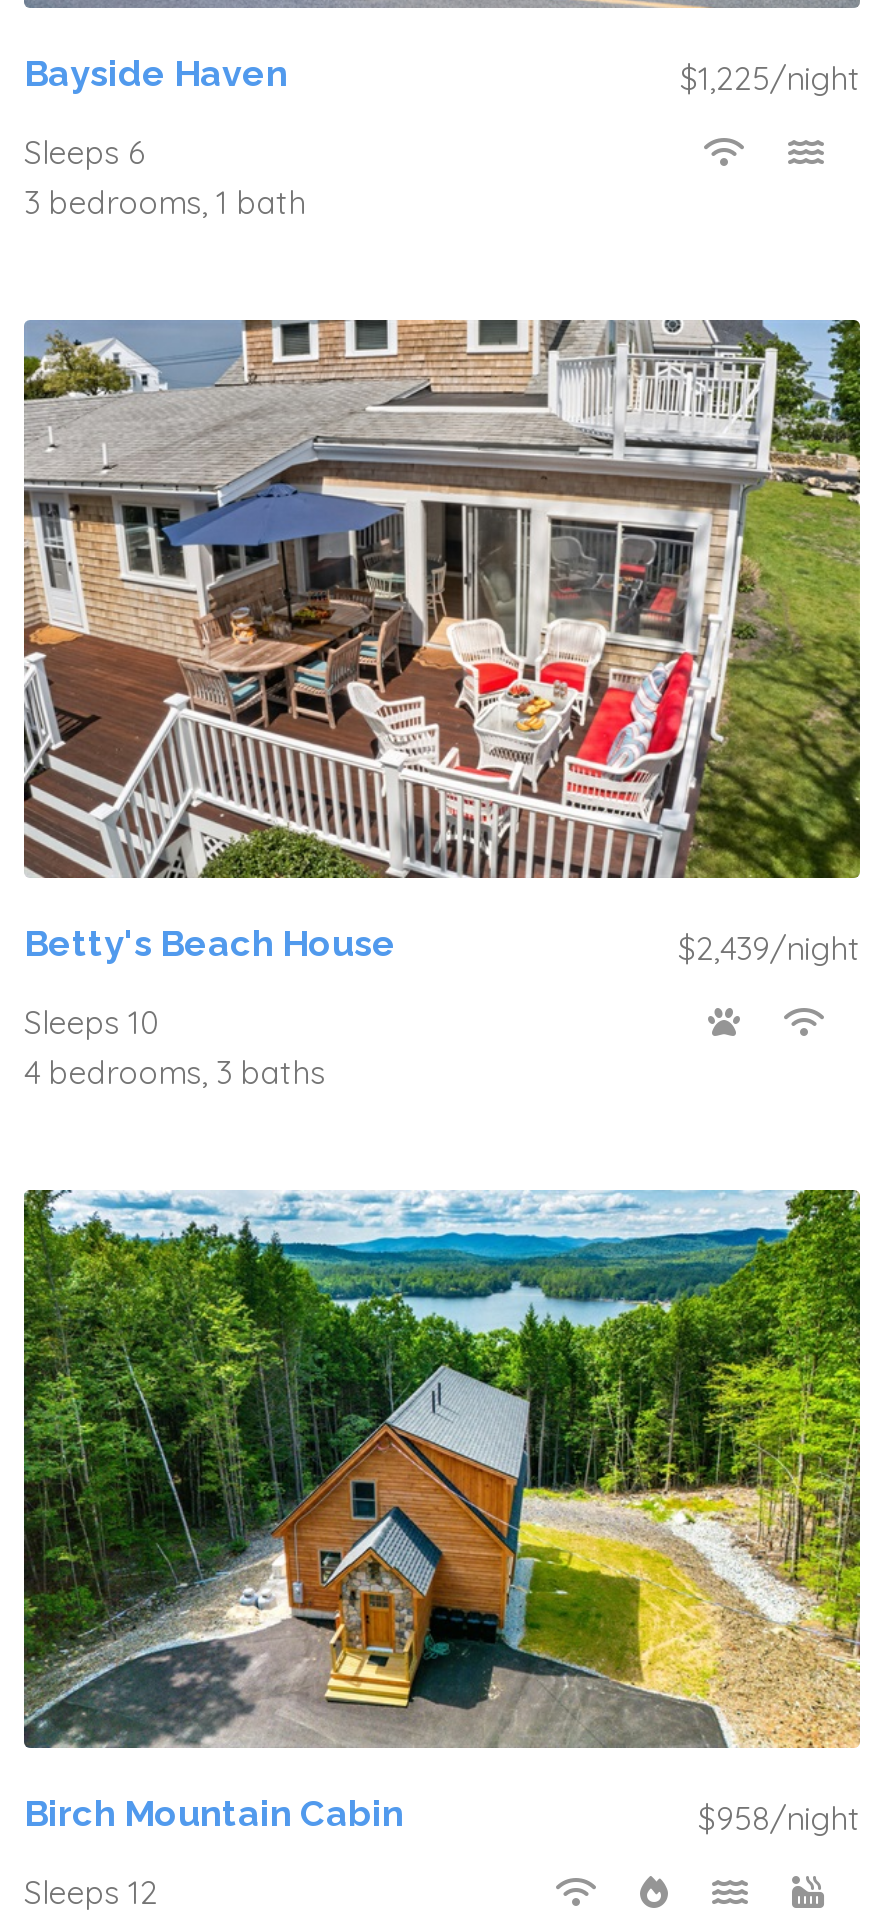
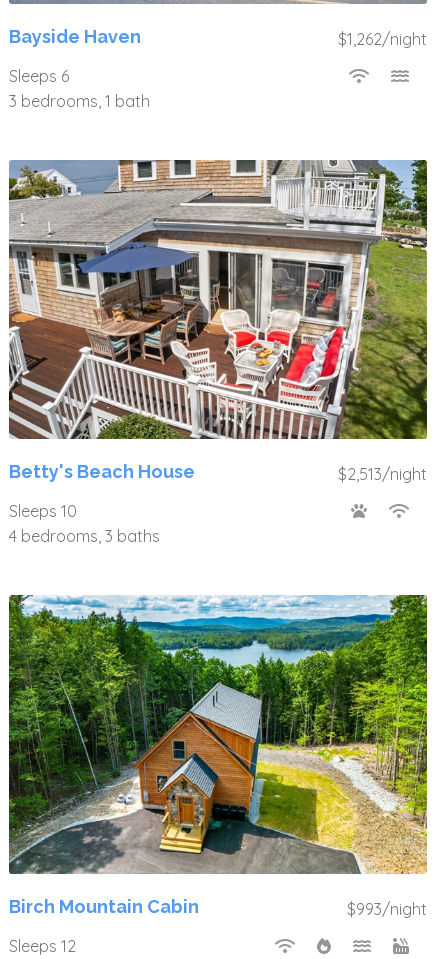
- $1,225/night
+ $1,262/night

- $2,439/night
+ $2,513/night

- $958/night
+ $993/night
